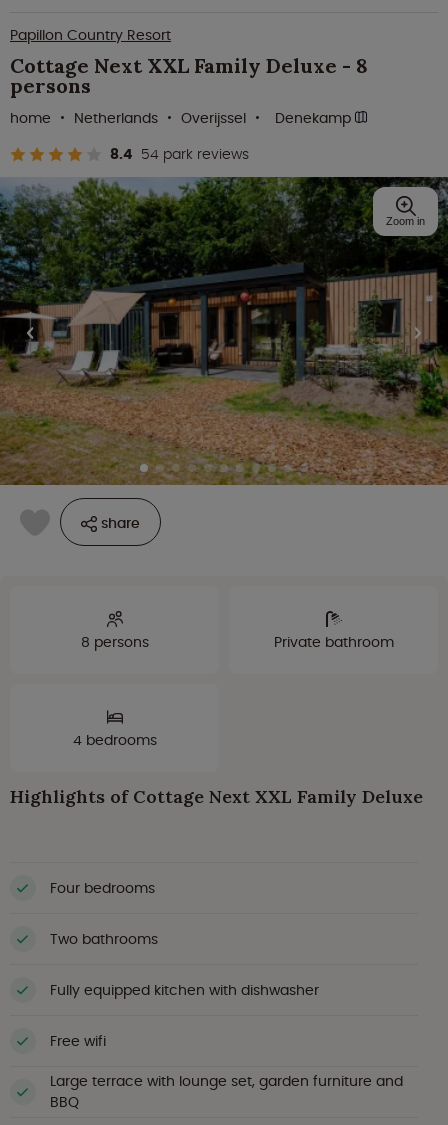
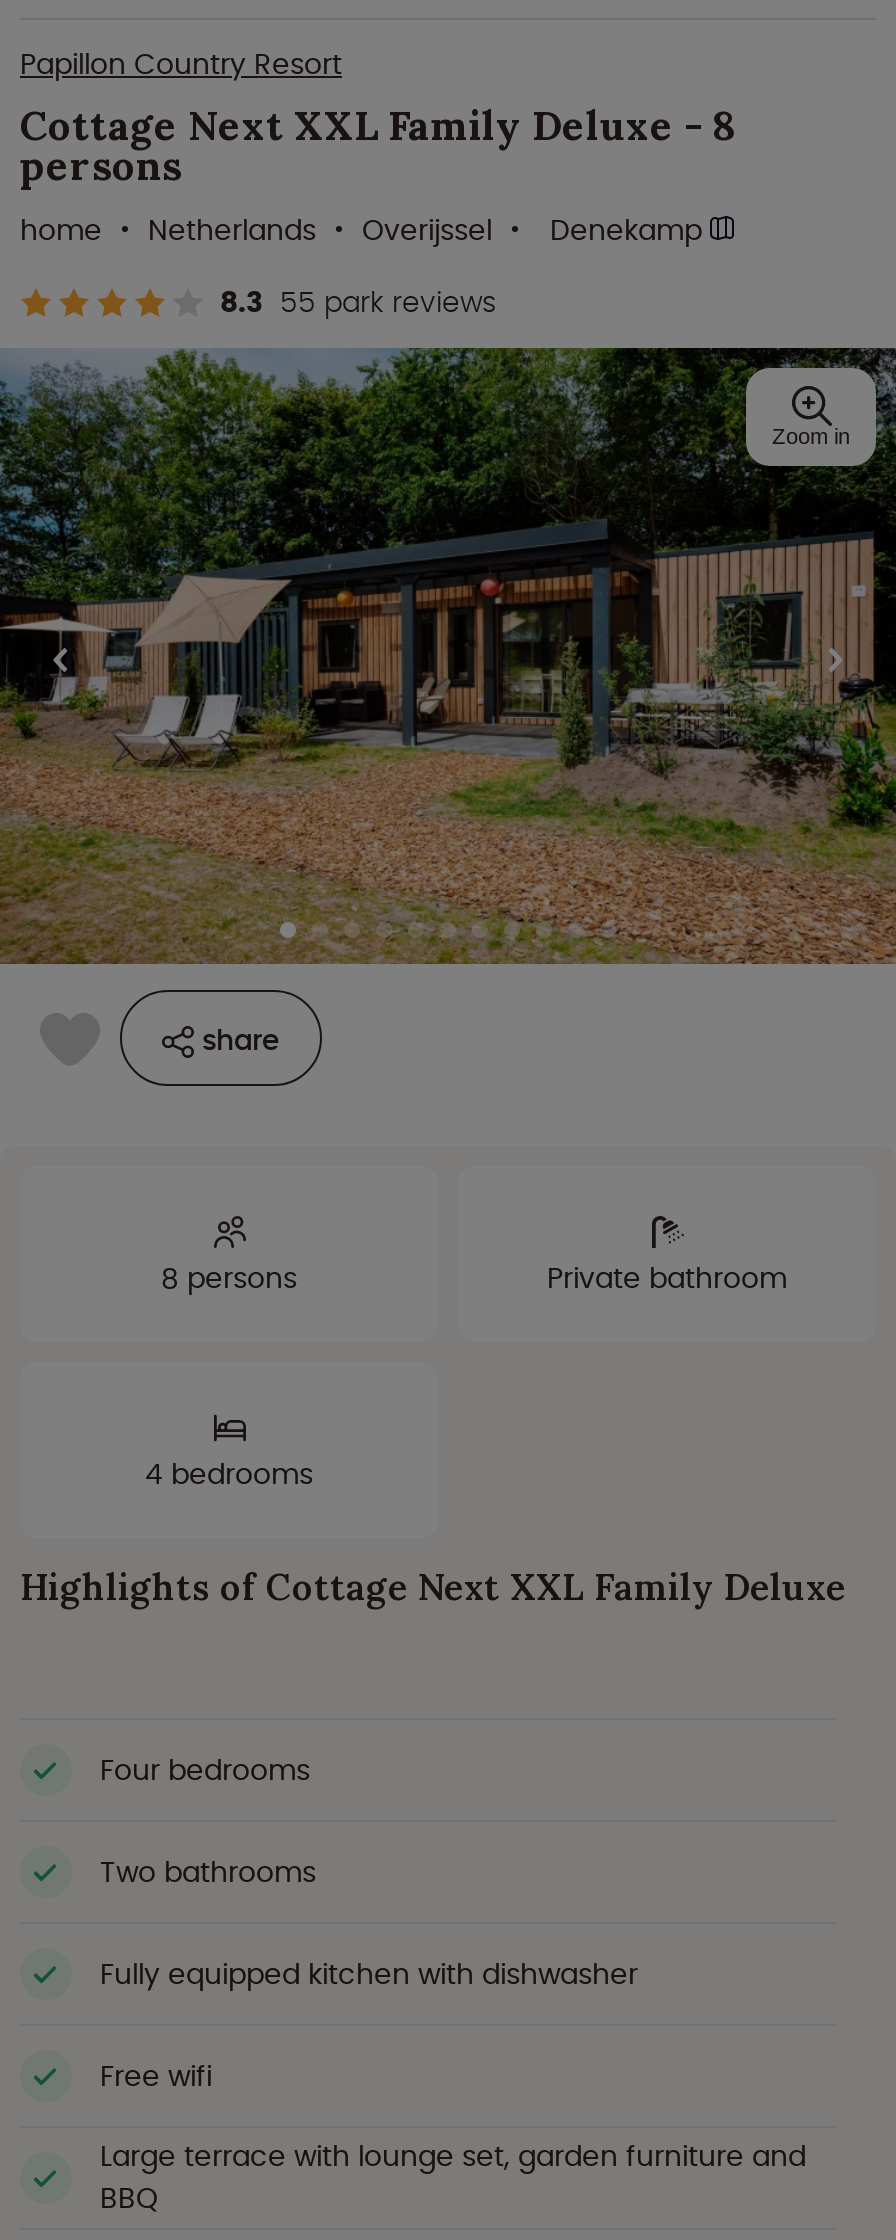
- 8.4 54 park reviews
+ 8.3 55 park reviews
